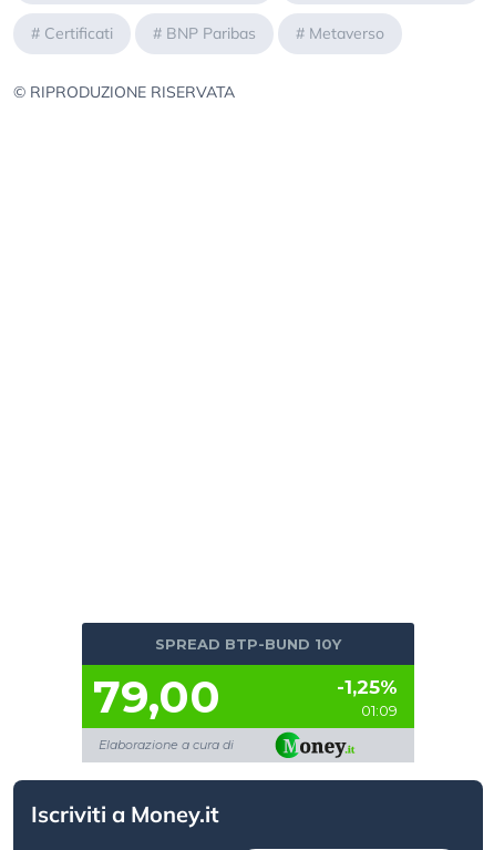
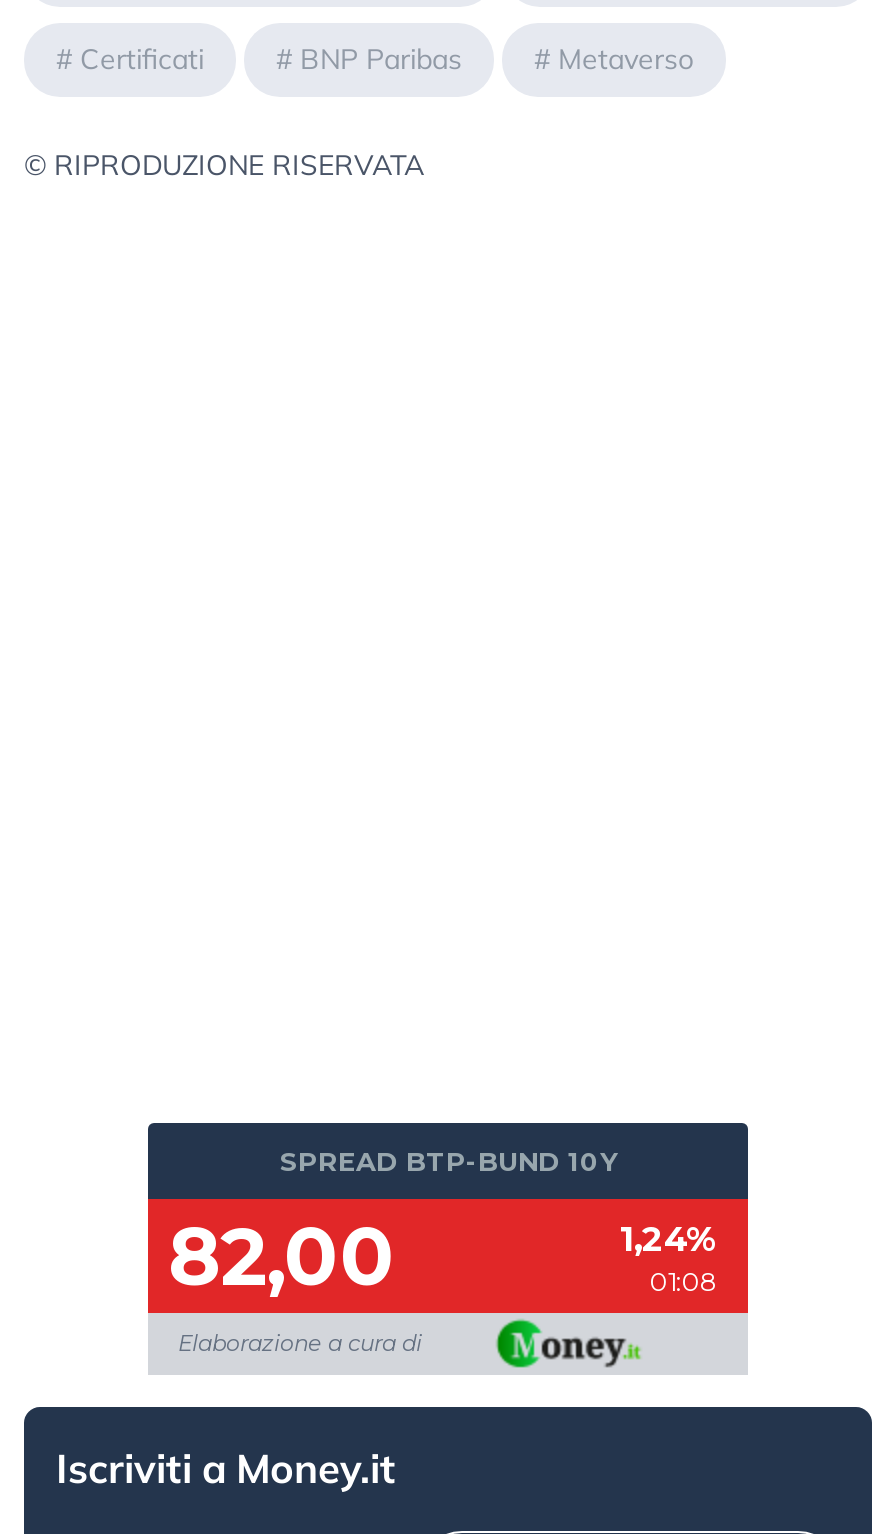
- 79,00
+ 82,00

- -1,25%
+ 1,24%

- 01:09
+ 01:08
